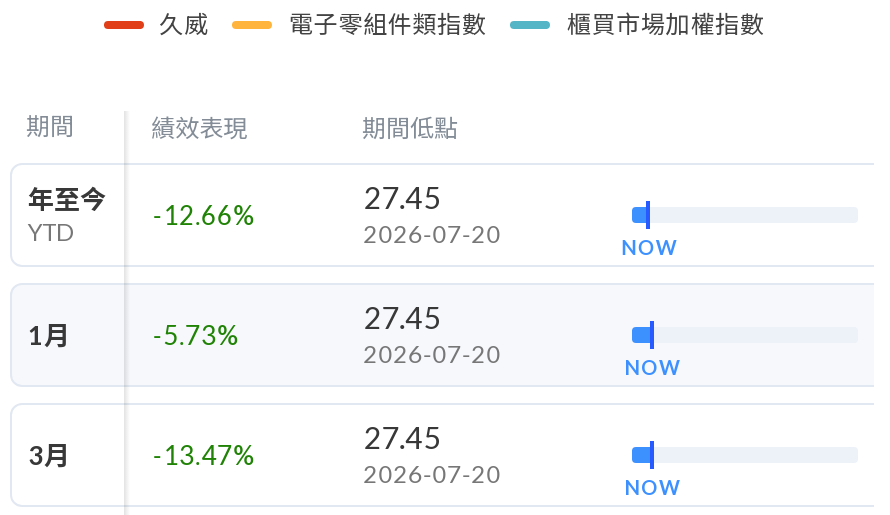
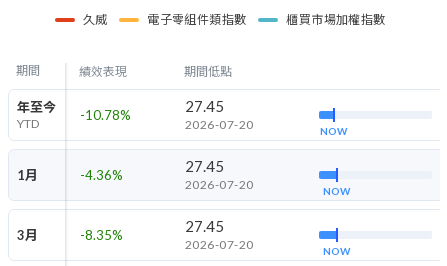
- 年至今 -12.66%
+ 年至今 -10.78%

- -5.73%
+ -4.36%

- -13.47%
+ -8.35%
